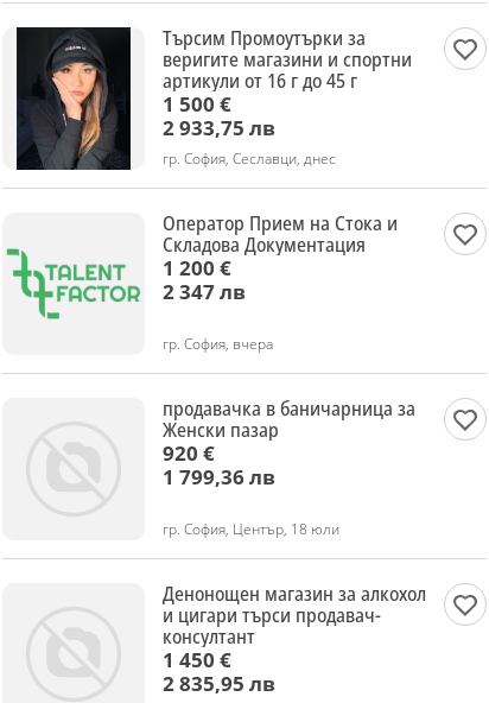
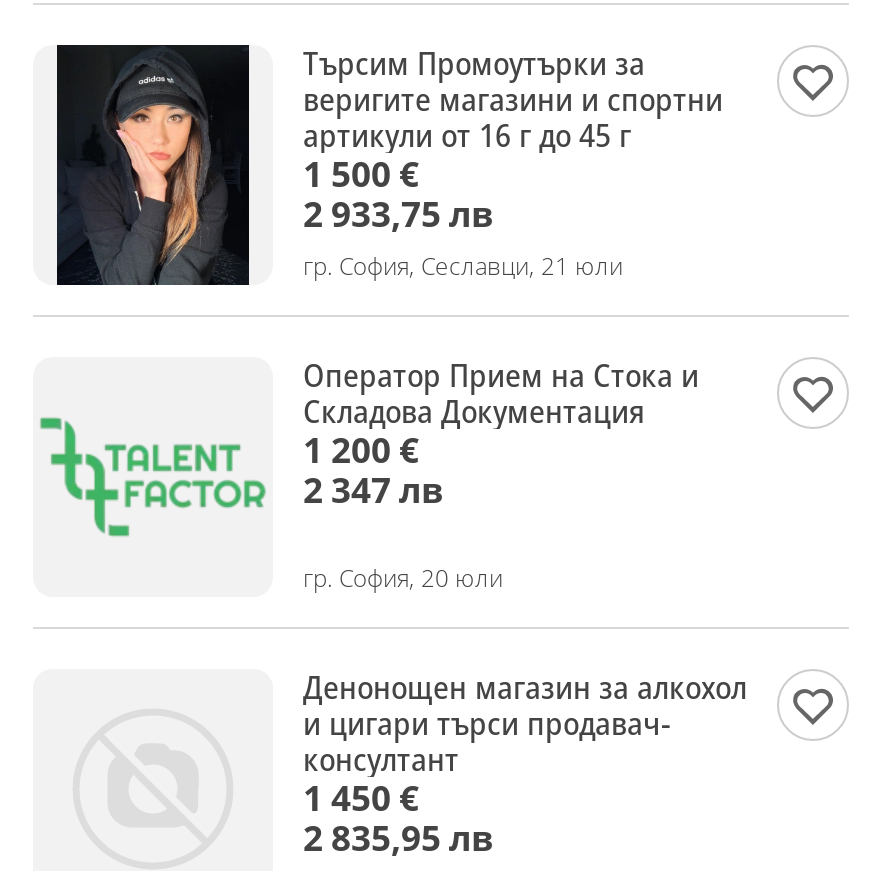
- гр. София, Сеславци, днес
+ гр. София, Сеславци, 21 юли

- гр. София, вчера
- продавачка в баничарница за
- Женски пазар
- 920 €
- 1 799,36 лв
- гр. София, Център, 18 юли
+ гр. София, 20 юли
